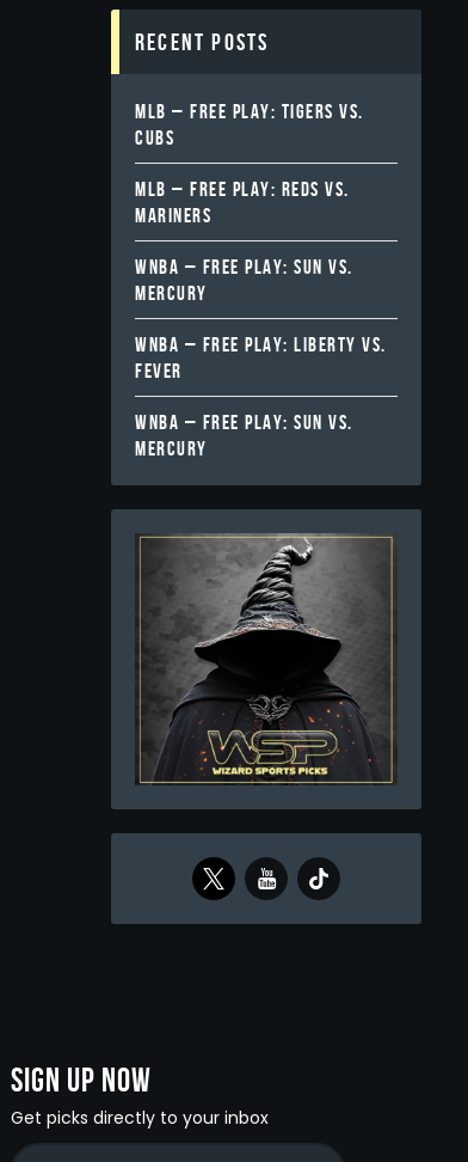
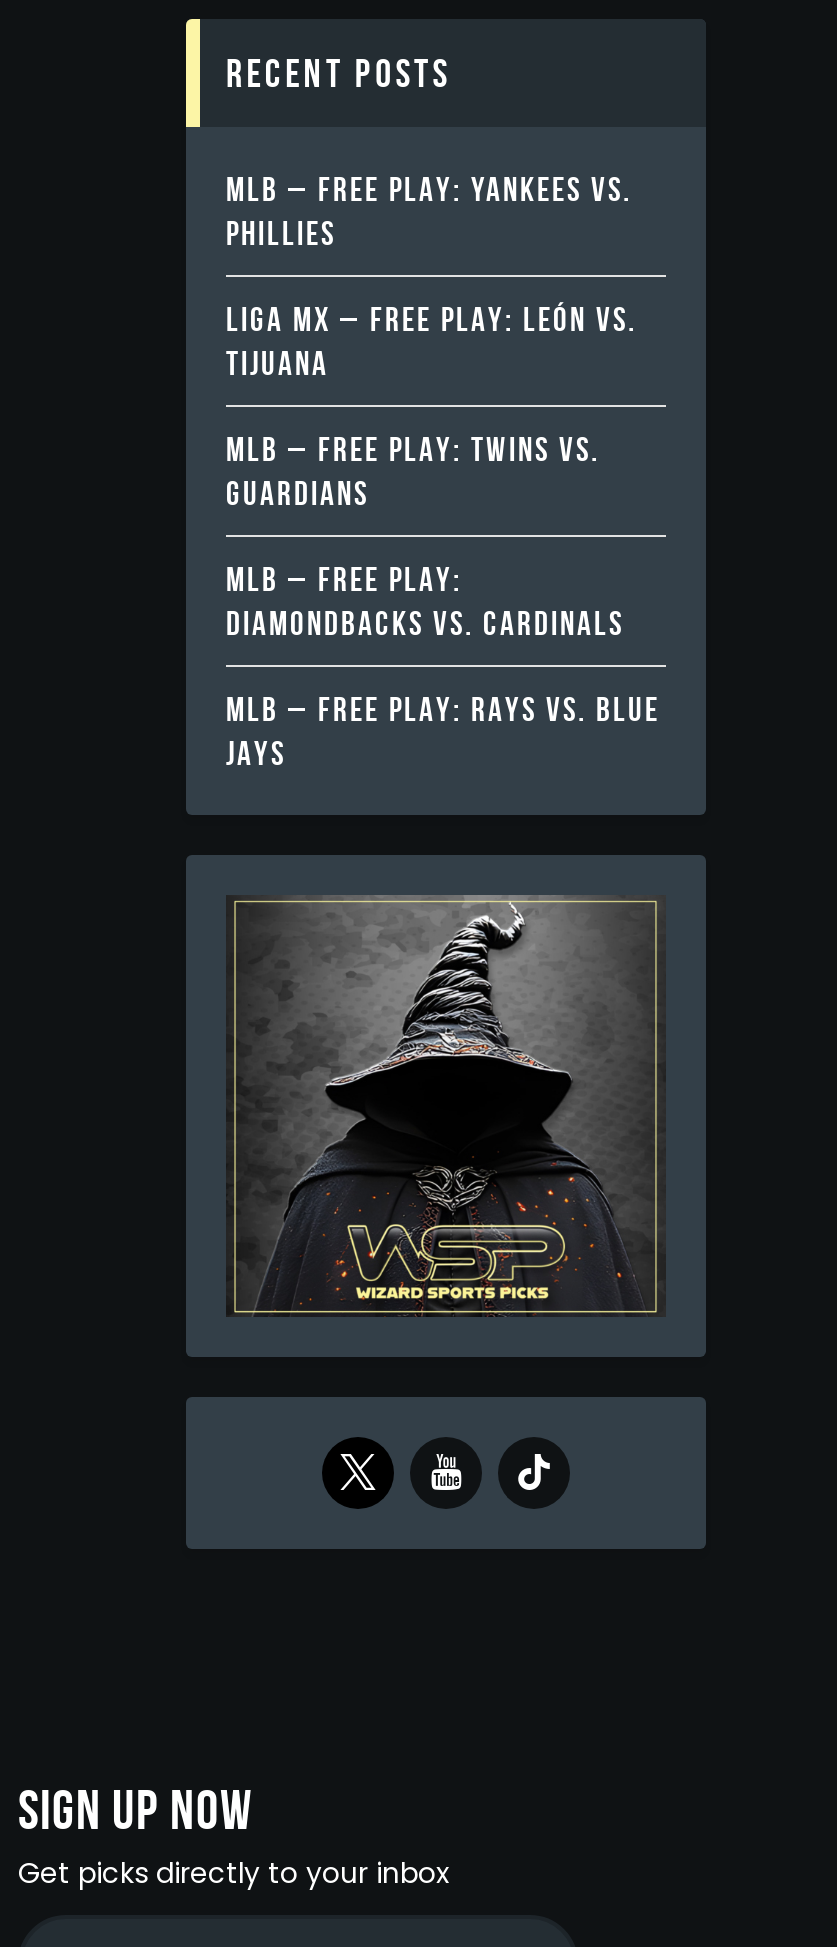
- MLB – FREE PLAY: TIGERS VS.
- CUBS
+ MLB – FREE PLAY: YANKEES VS.
+ PHILLIES

- MLB – FREE PLAY: REDS VS.
- MARINERS
+ LIGA MX – FREE PLAY: LEÓN VS.
+ TIJUANA

- WNBA – FREE PLAY: SUN VS.
- MERCURY
+ MLB – FREE PLAY: TWINS VS.
+ GUARDIANS

- WNBA – FREE PLAY: LIBERTY VS.
- FEVER
+ MLB – FREE PLAY:
+ DIAMONDBACKS VS. CARDINALS

- WNBA – FREE PLAY: SUN VS.
- MERCURY
+ MLB – FREE PLAY: RAYS VS. BLUE
+ JAYS
